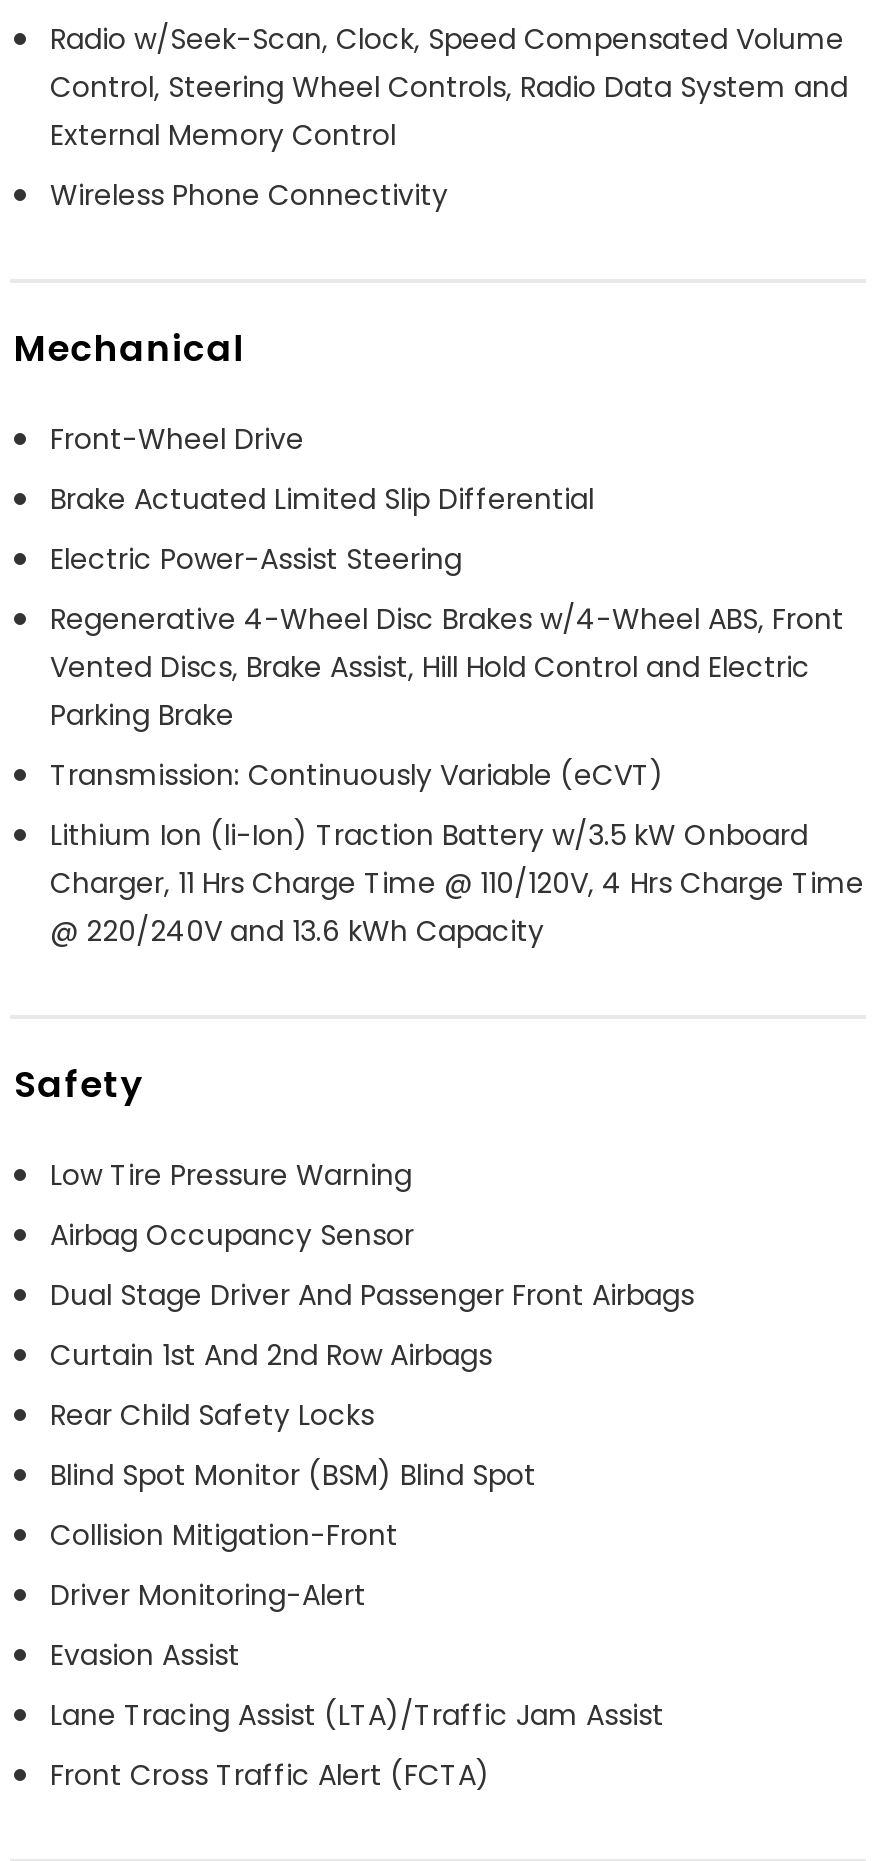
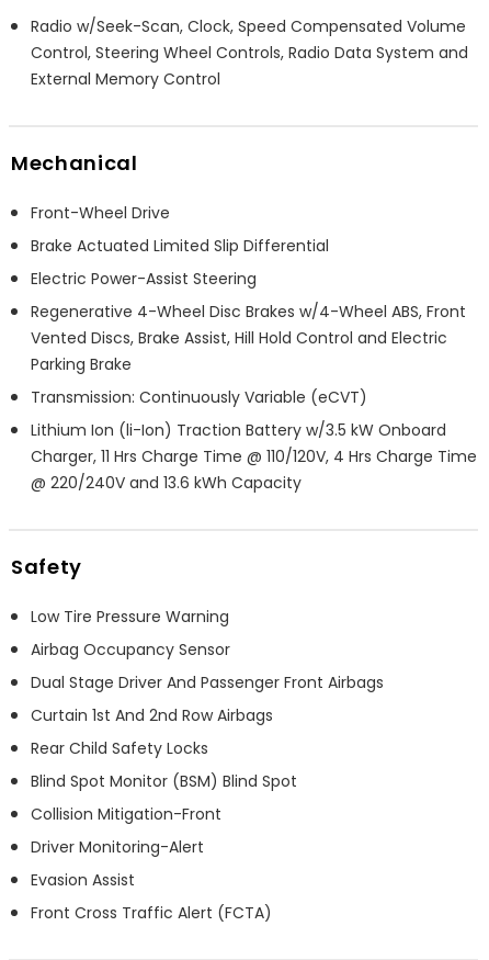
- Wireless Phone Connectivity

- Lane Tracing Assist (LTA)/Traffic Jam Assist
